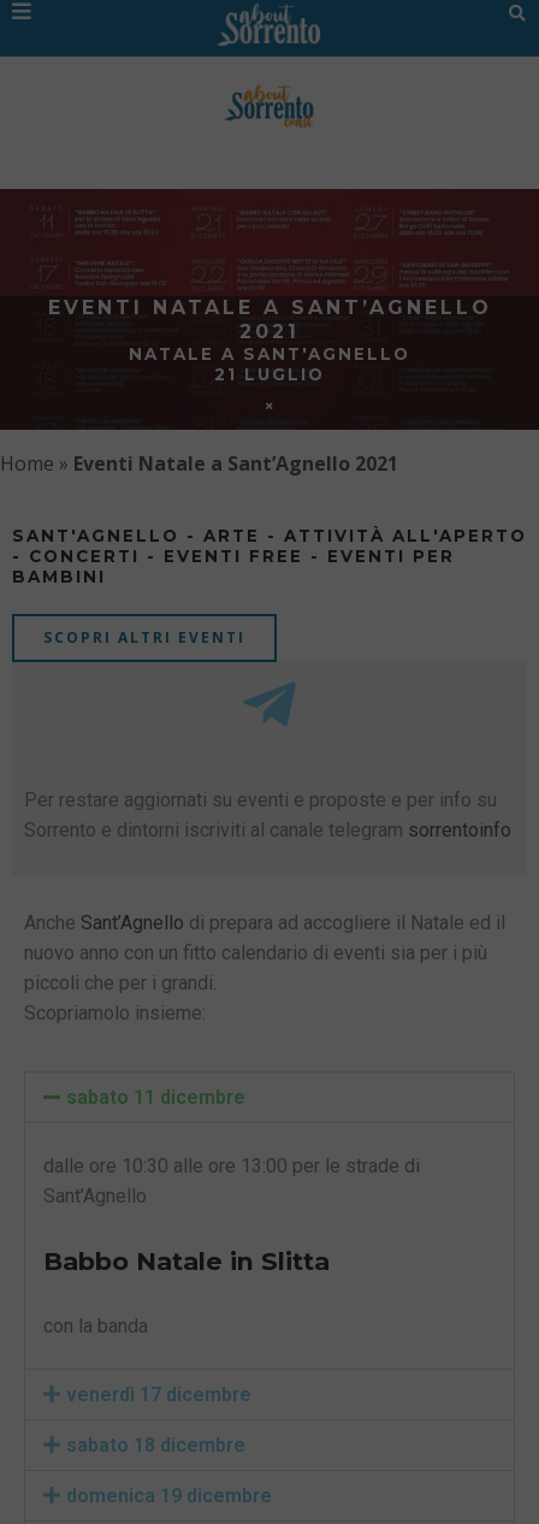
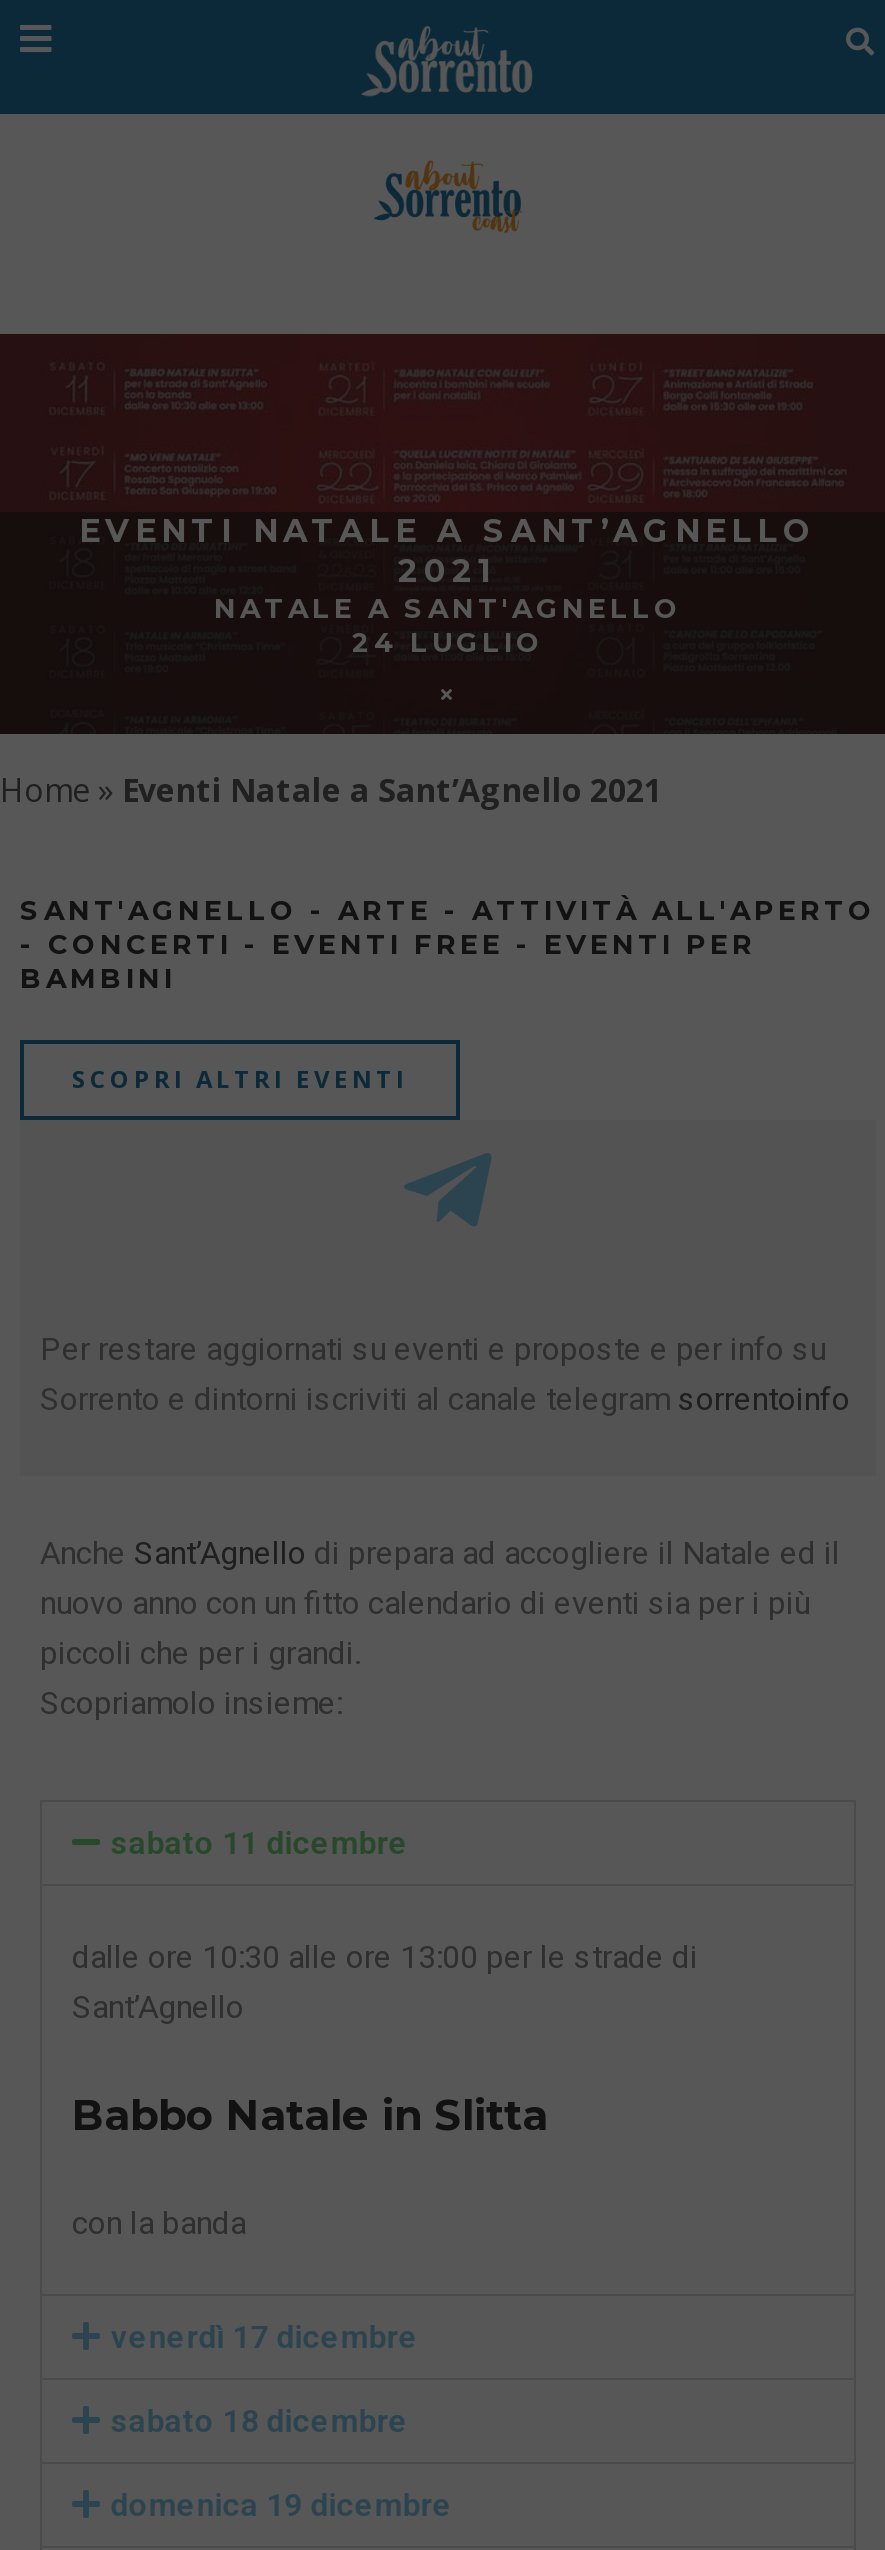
- 21 LUGLIO
+ 24 LUGLIO
